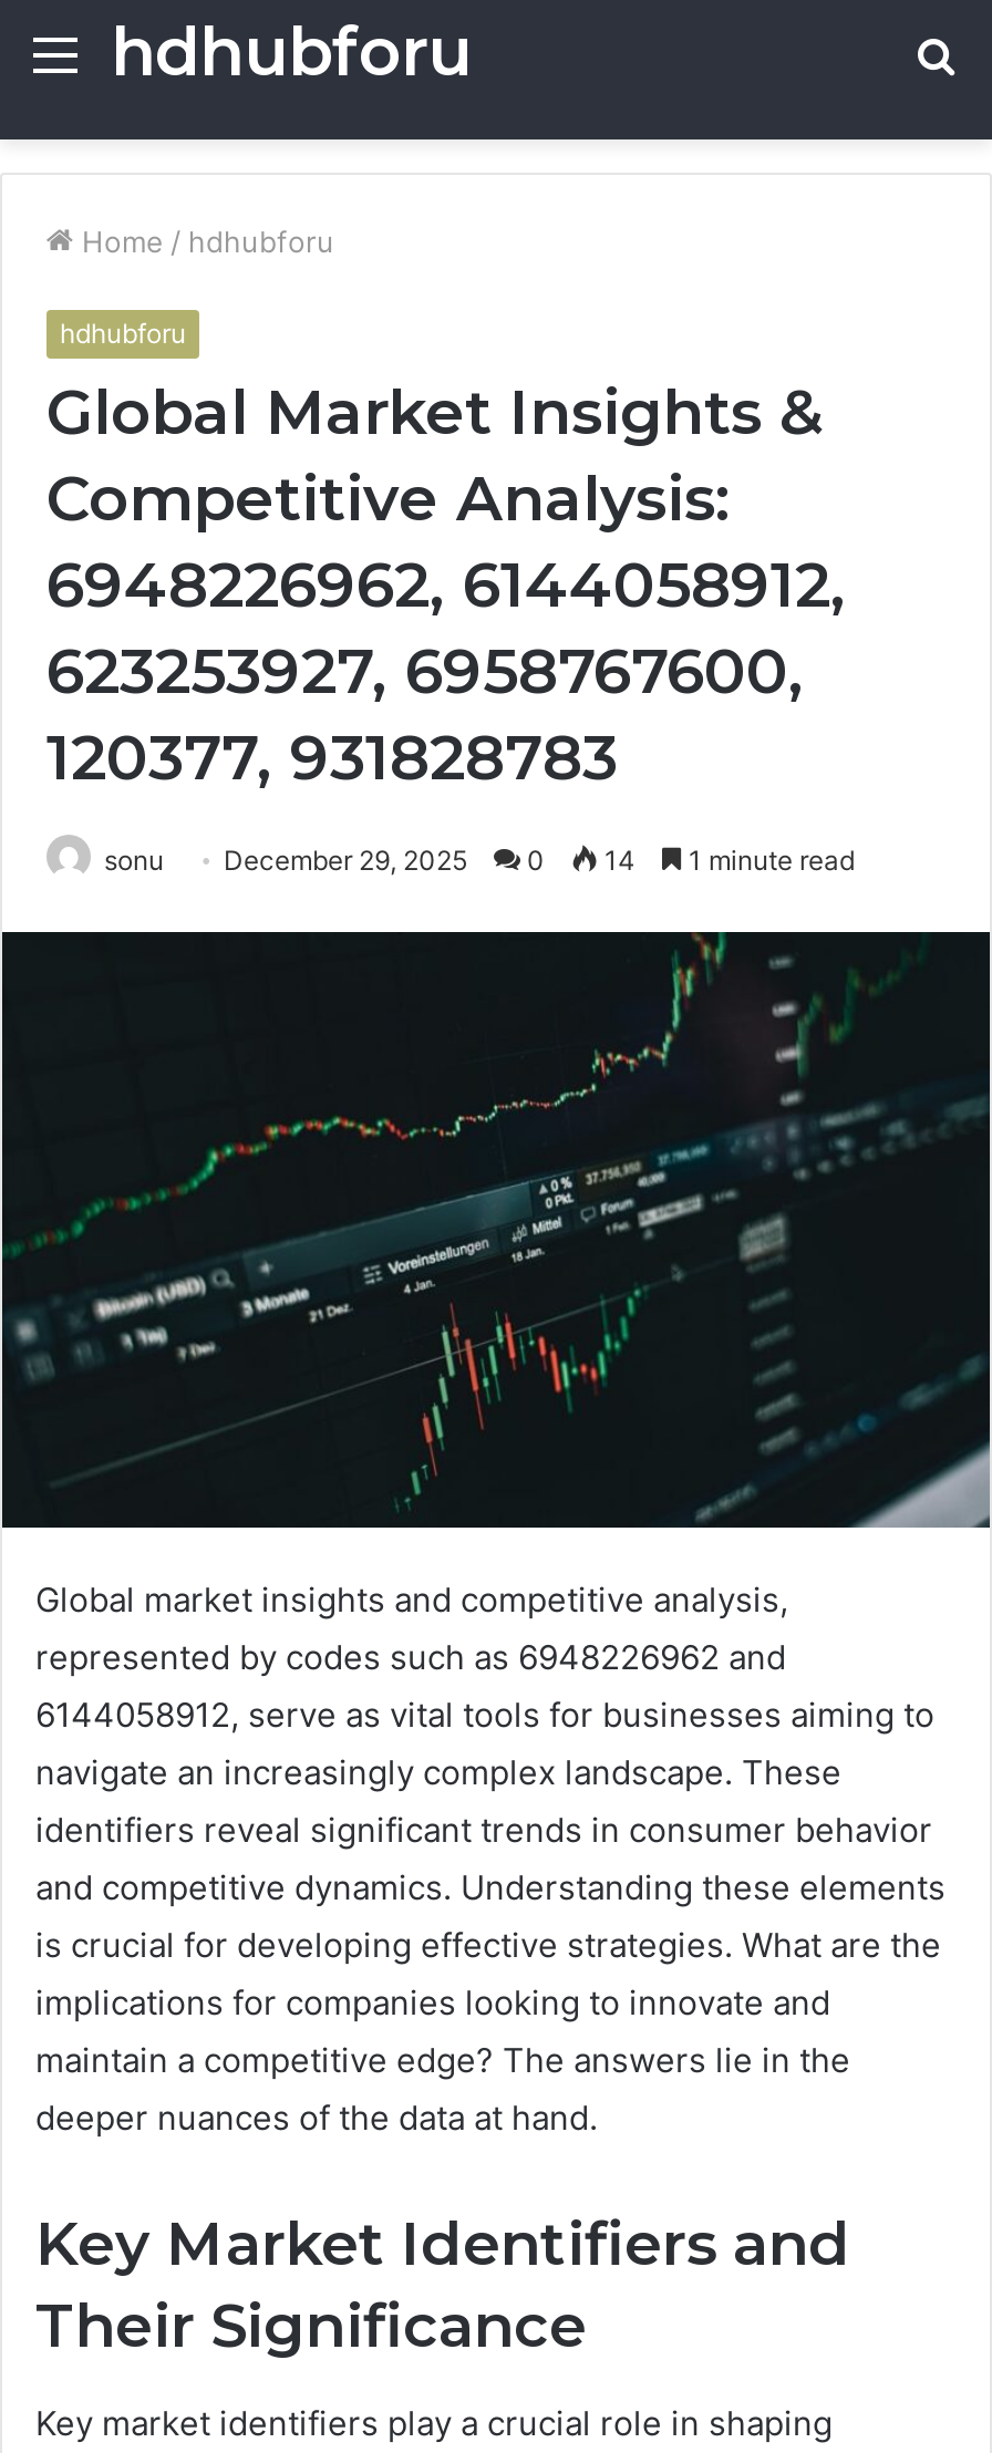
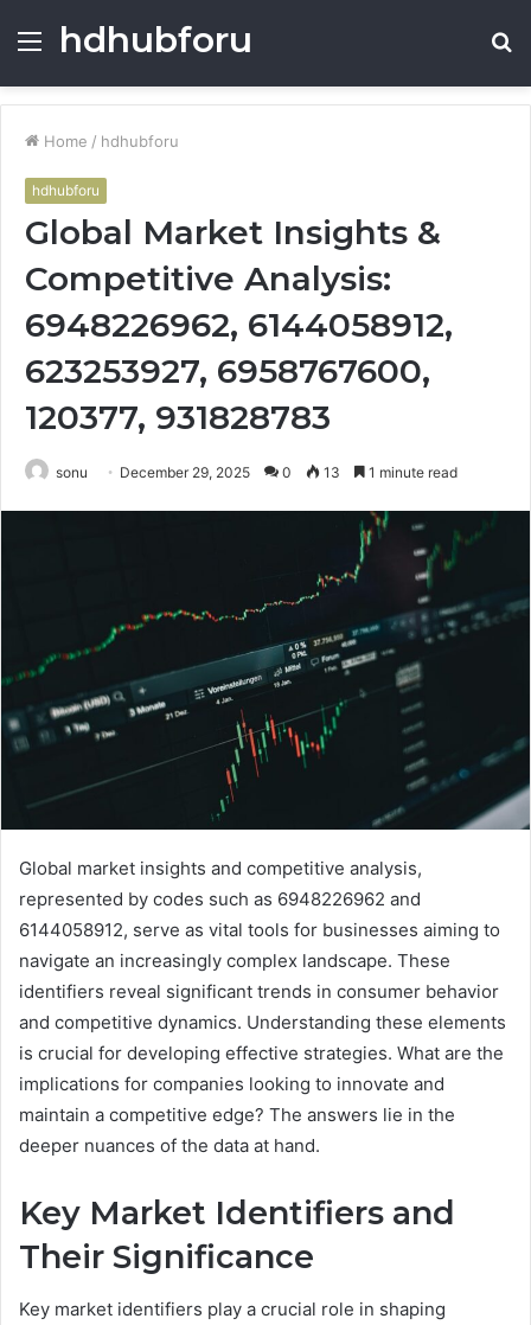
- sonu December 29, 2025 0 14 1 minute read
+ sonu December 29, 2025 0 13 1 minute read
